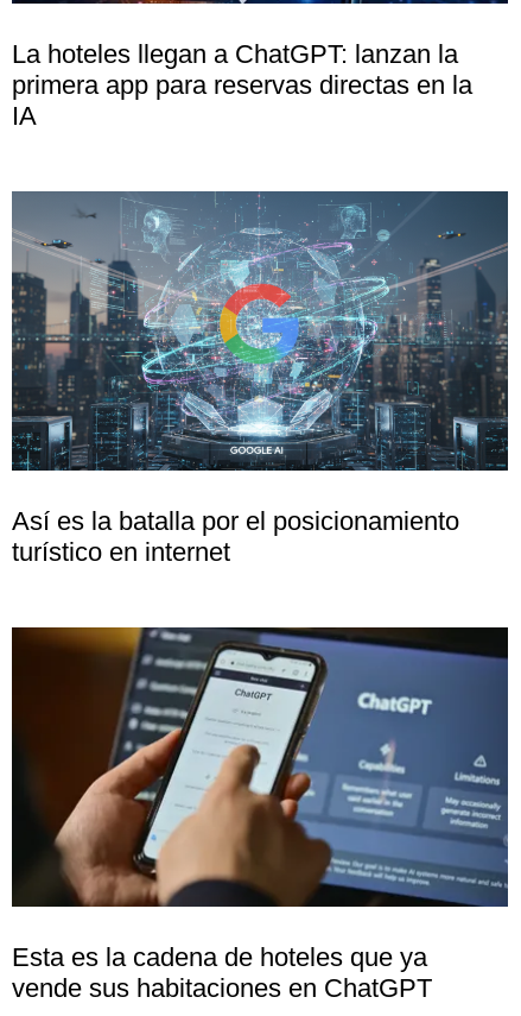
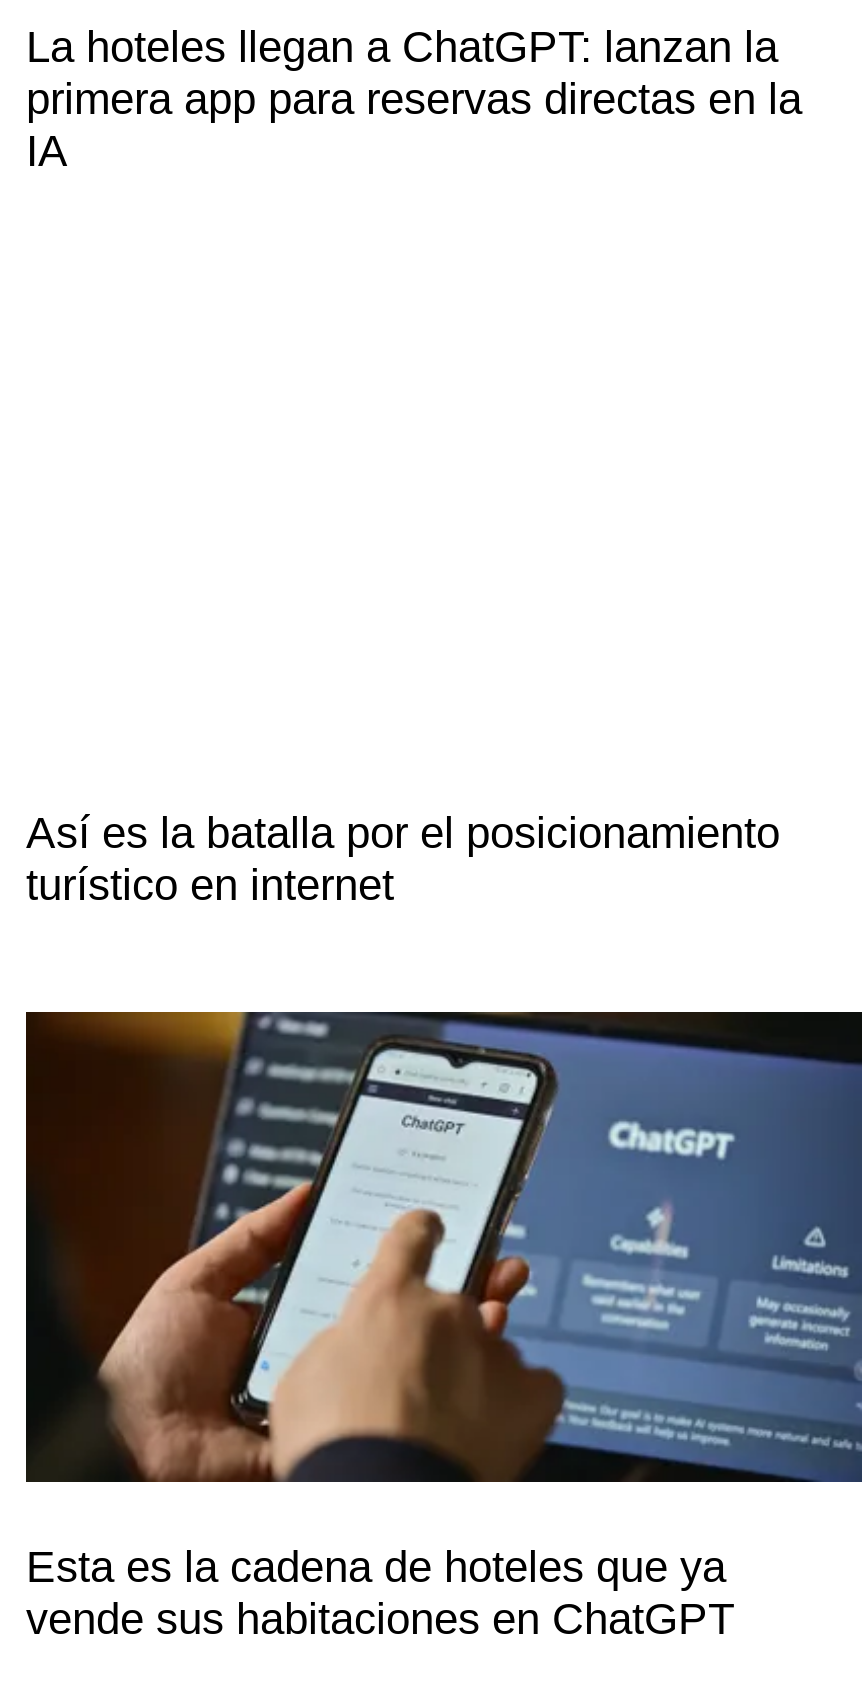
- [image]
